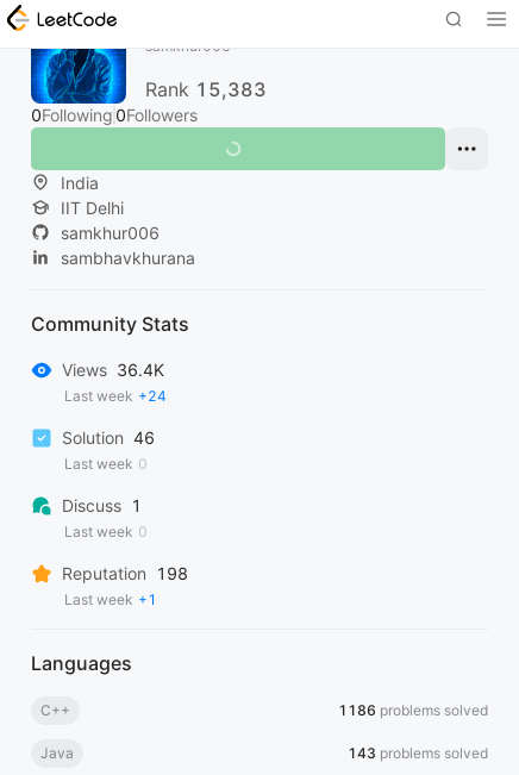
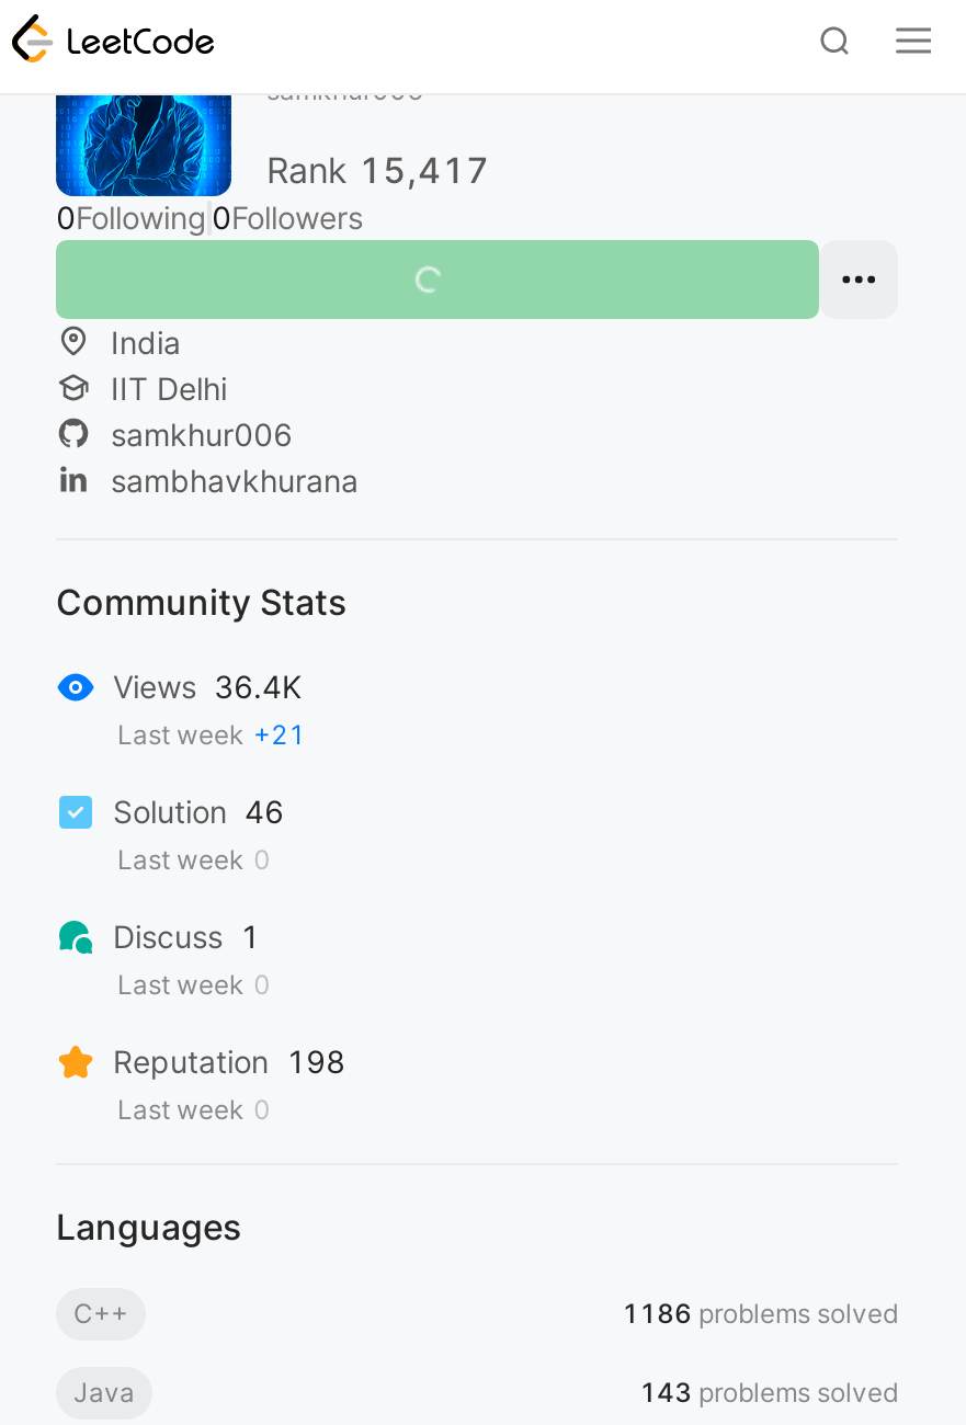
- Rank 15,383
+ Rank 15,417

- Last week +24
+ Last week +21

- Last week +1
+ Last week 0
